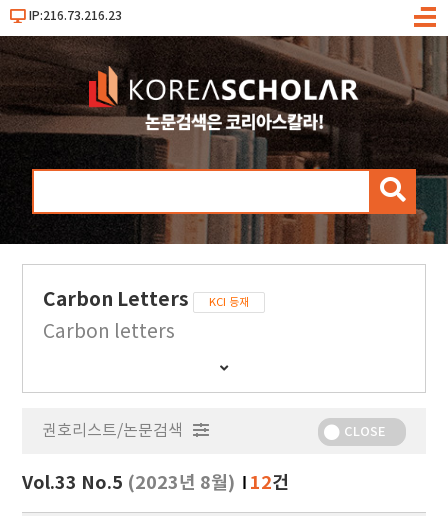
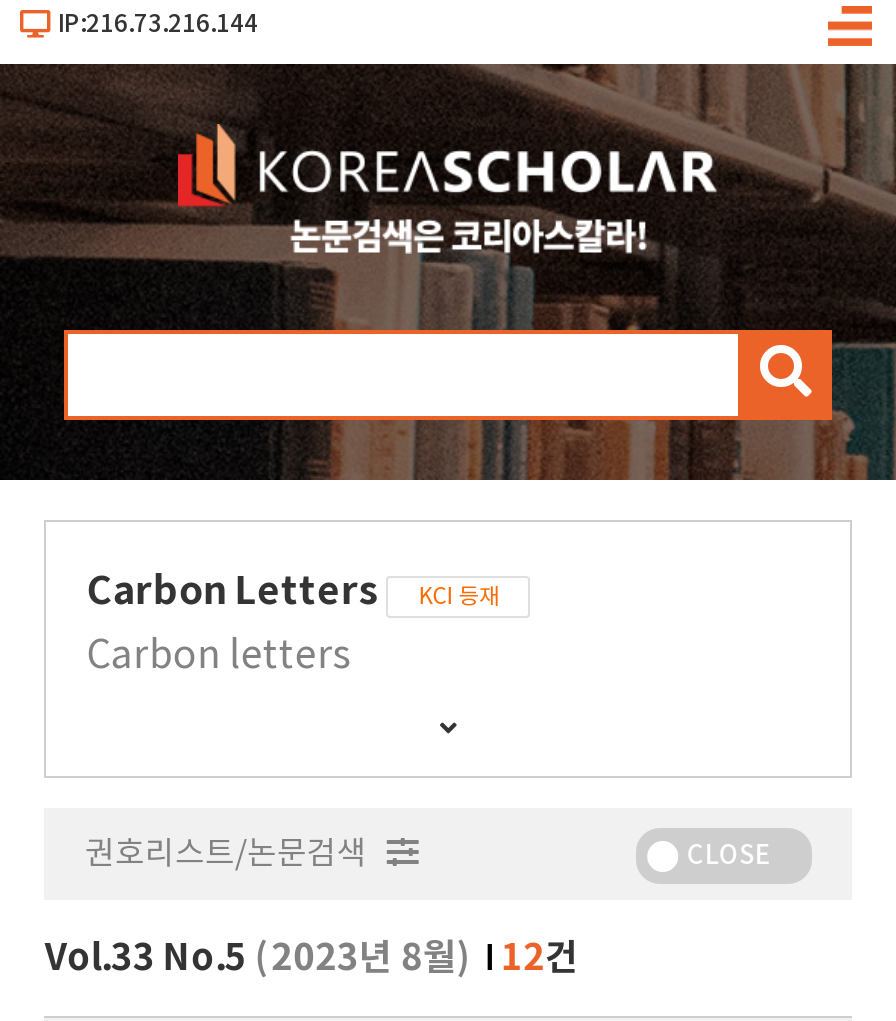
- IP:216.73.216.23
+ IP:216.73.216.144
